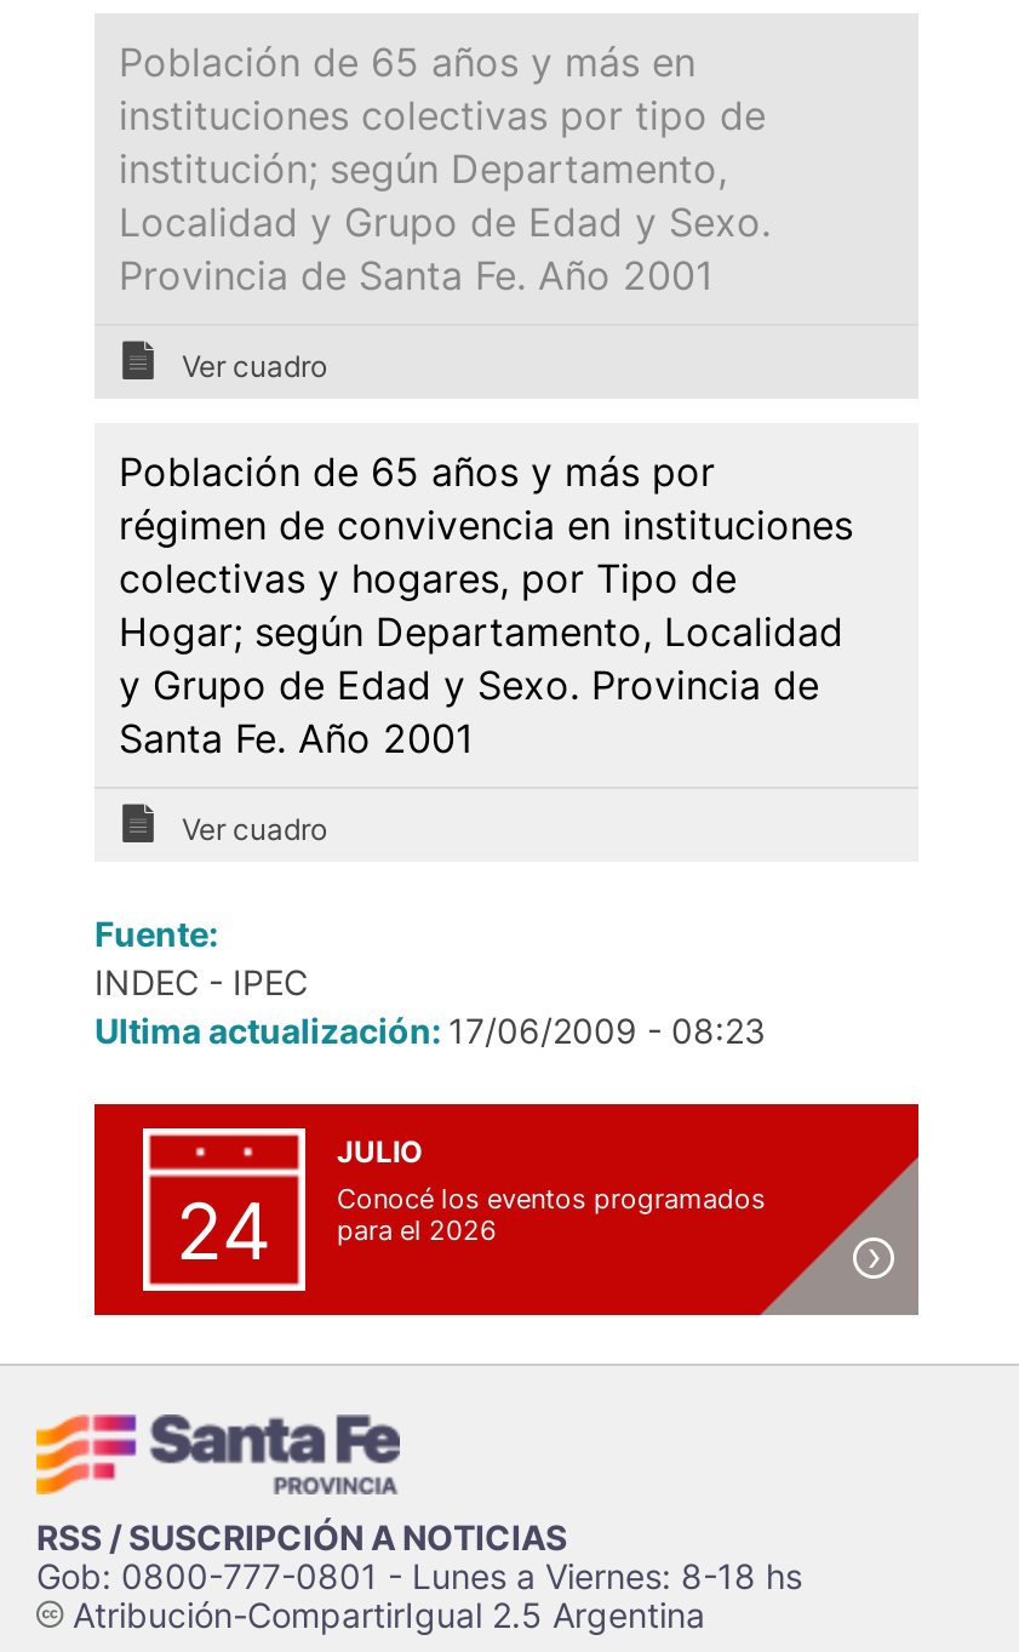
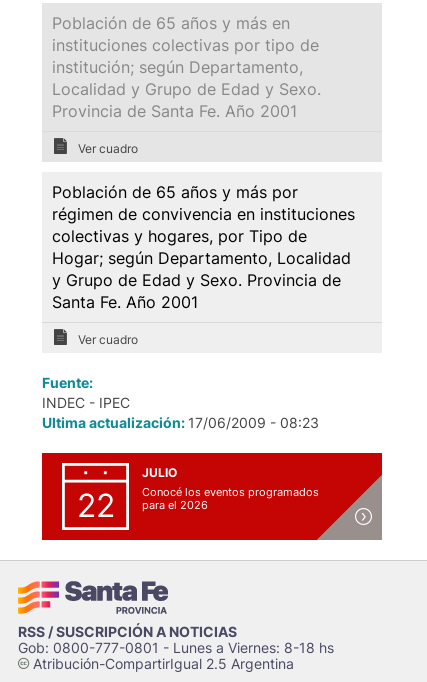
- 24 Conocé los eventos programados para el 2026
+ 22 Conocé los eventos programados para el 2026
